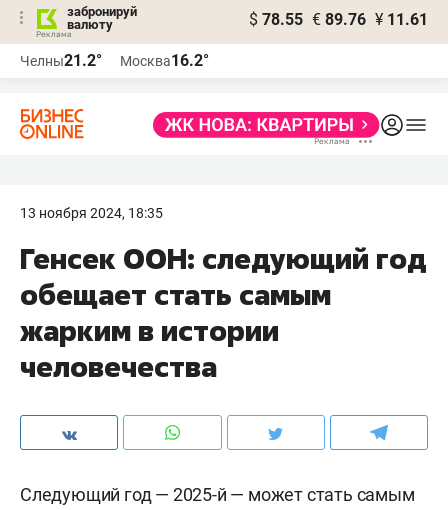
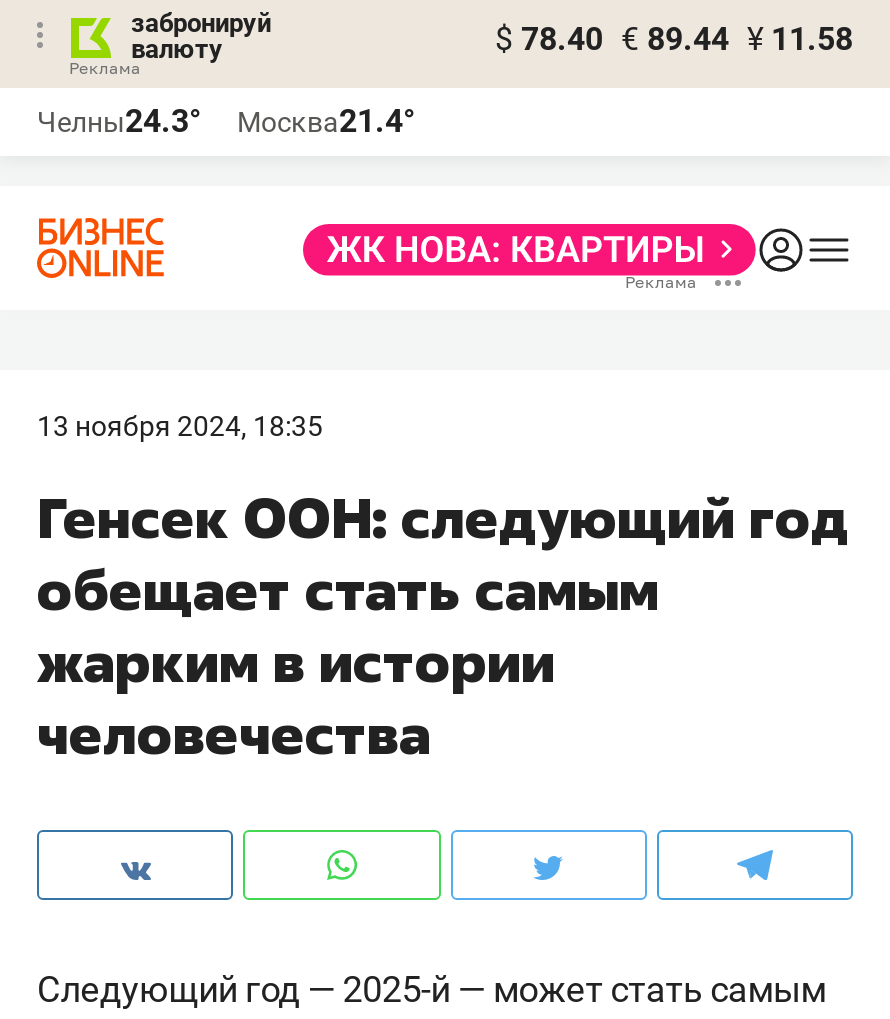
- $ 78.55 € 89.76 ¥ 11.61
+ $ 78.40 € 89.44 ¥ 11.58

- Челны21.2°
+ Челны24.3°

- Москва16.2°
+ Москва21.4°
